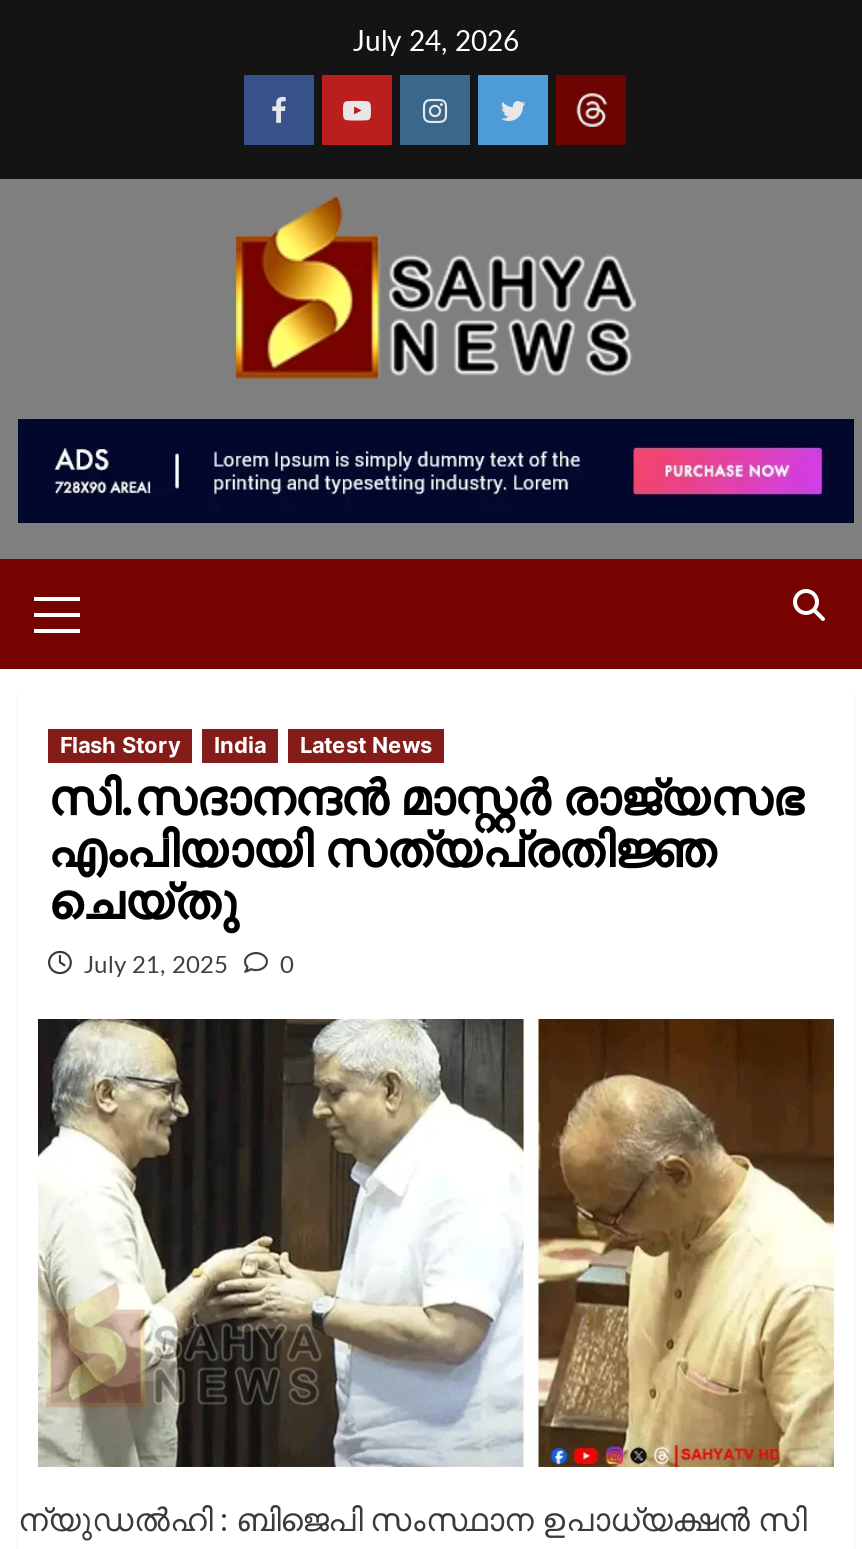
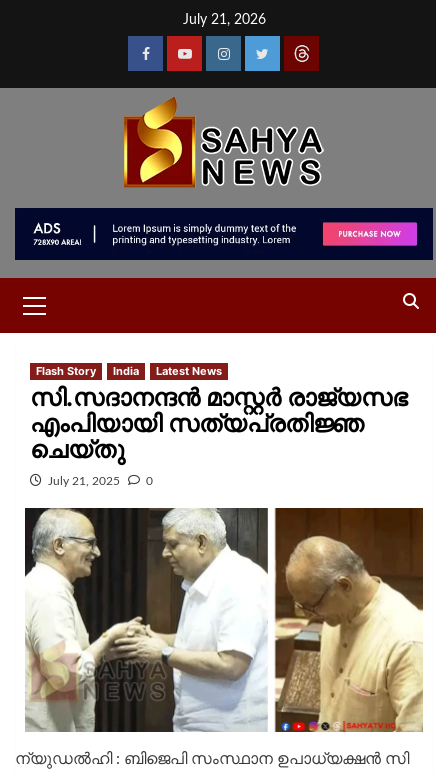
- July 24, 2026
+ July 21, 2026
